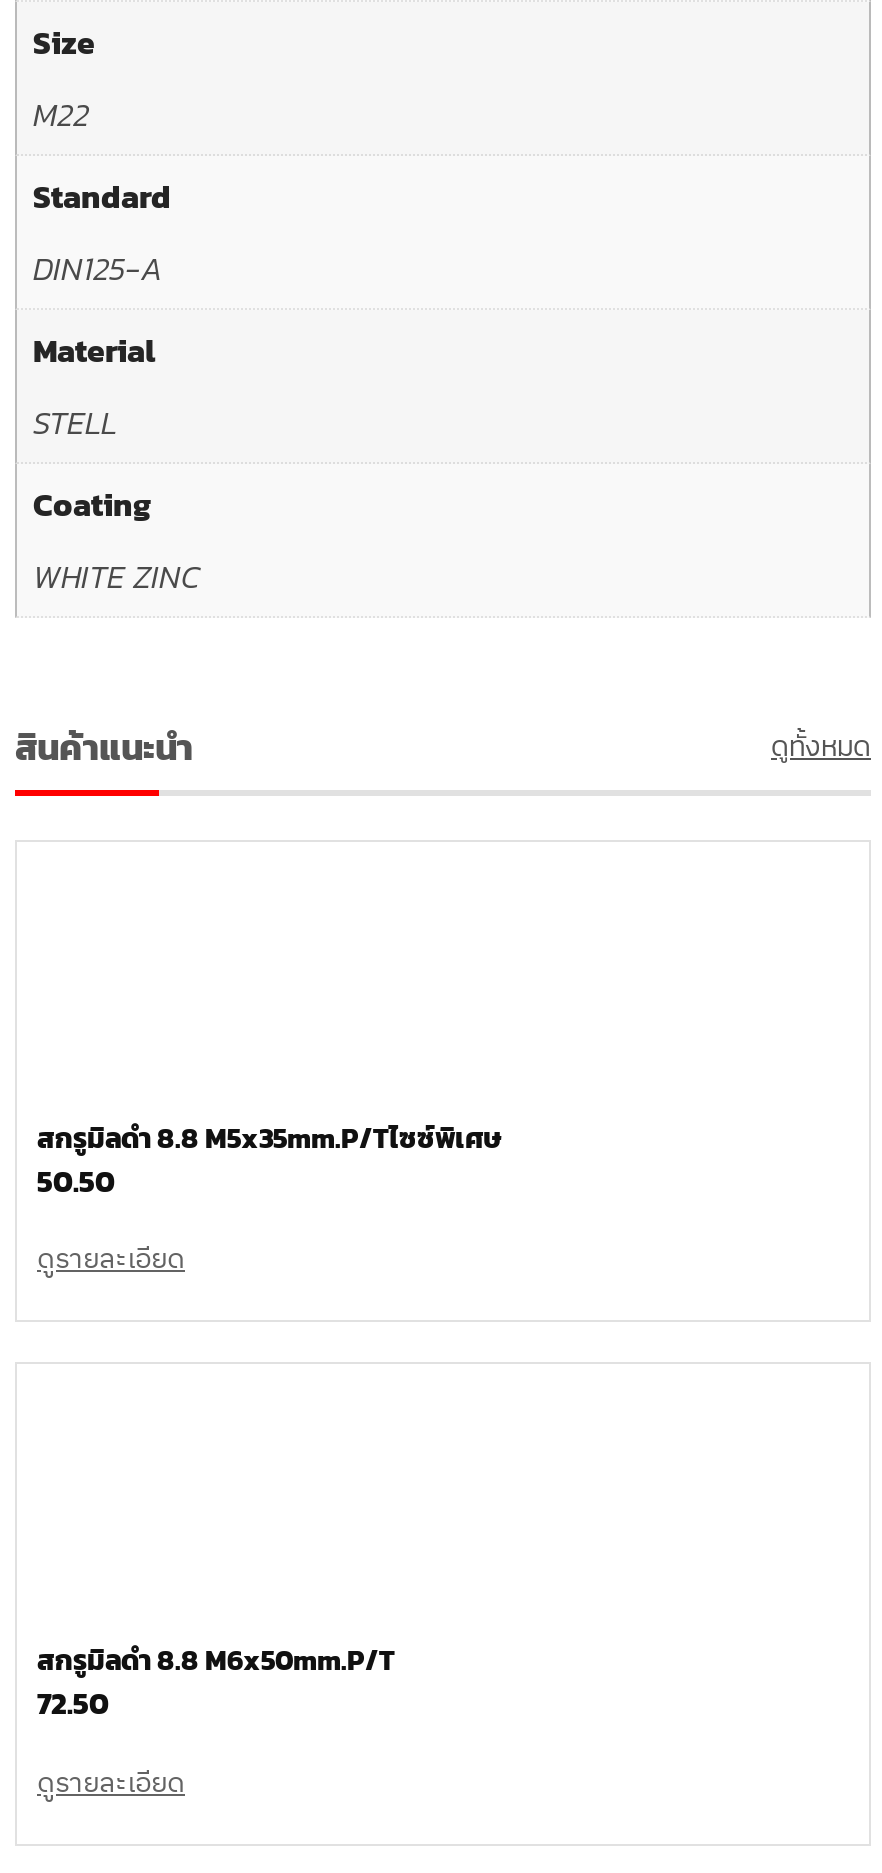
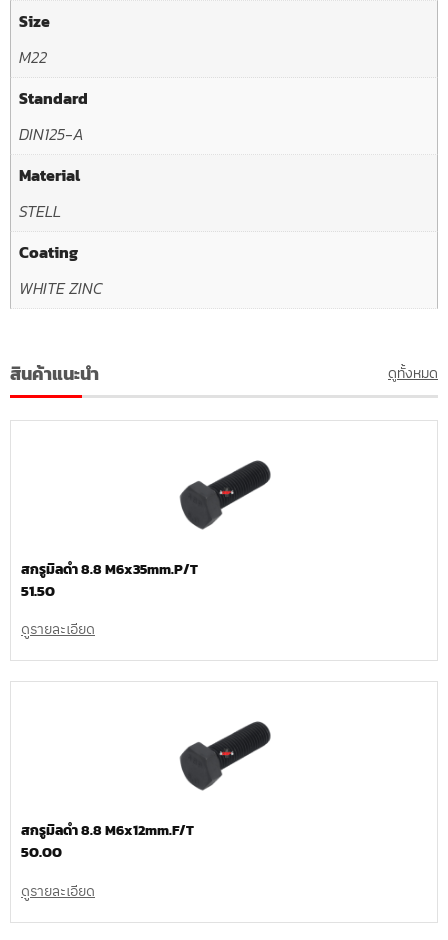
+ [image]

- สกรูมิลดำ 8.8 M5x35mm.P/Tไซซ์พิเศษ
- 50.50
+ สกรูมิลดำ 8.8 M6x35mm.P/T
+ 51.50

+ [image]

- สกรูมิลดำ 8.8 M6x50mm.P/T
+ สกรูมิลดำ 8.8 M6x12mm.F/T

- 72.50
+ 50.00
